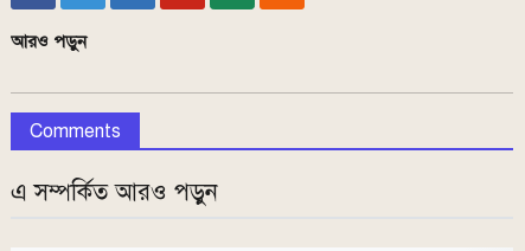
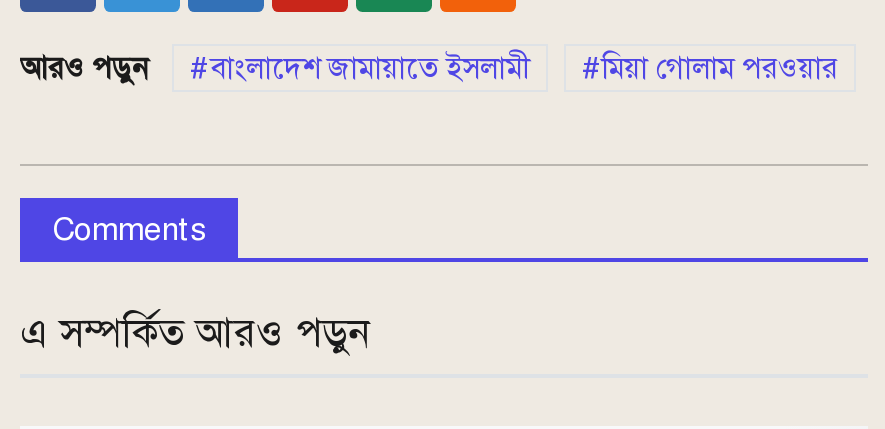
+ বাংলাদেশ জামায়াতে ইসলামী
+ মিয়া গোলাম পরওয়ার
